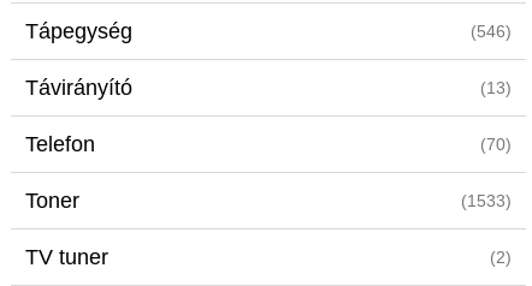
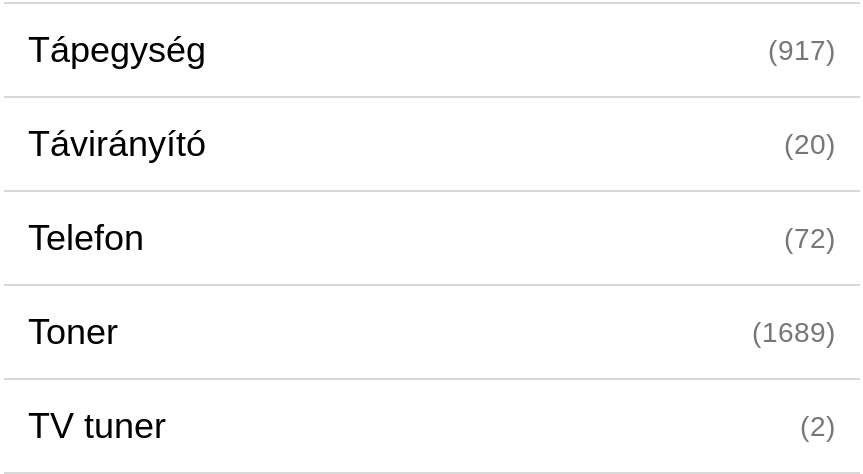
- (546)
+ (917)

- (13)
+ (20)

- (70)
+ (72)

- (1533)
+ (1689)
